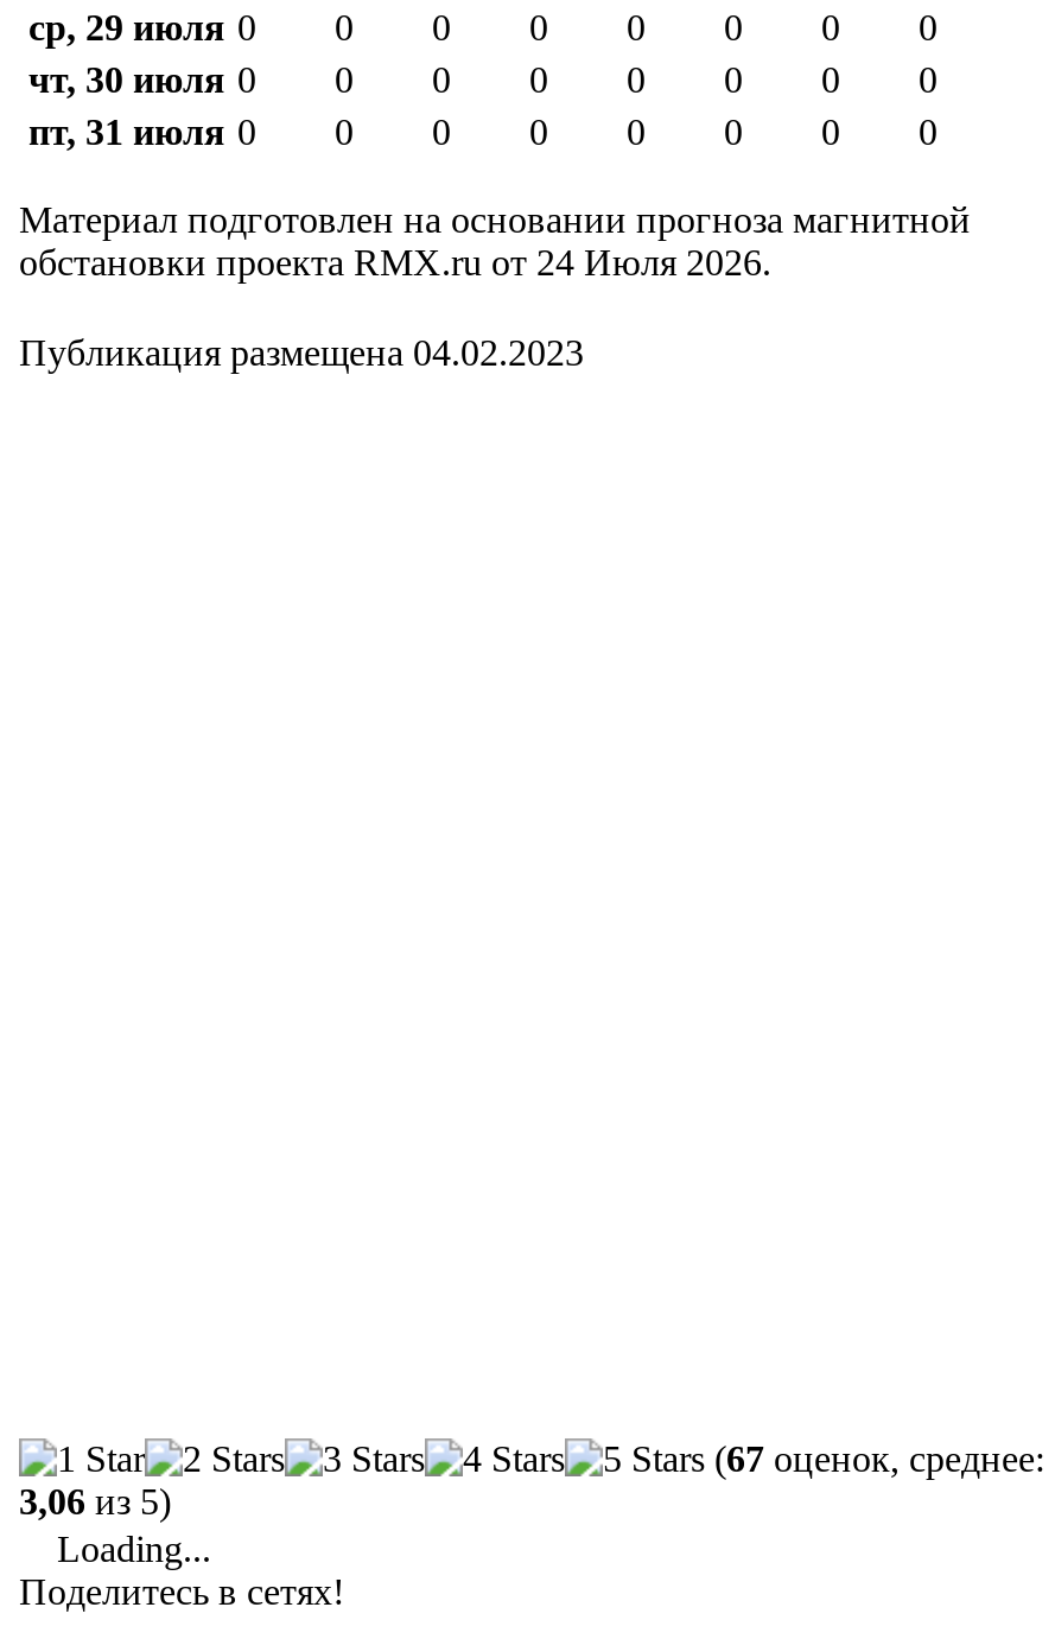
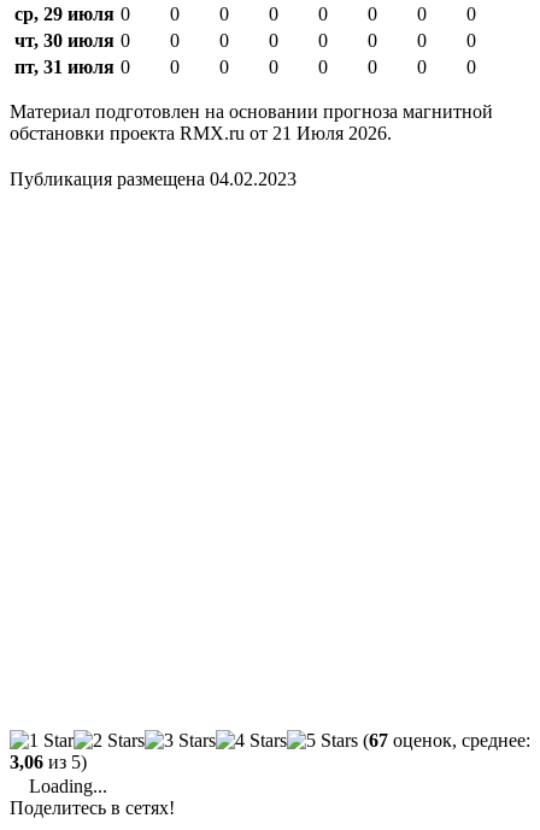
- обстановки проекта RMX.ru от 24 Июля 2026.
+ обстановки проекта RMX.ru от 21 Июля 2026.
